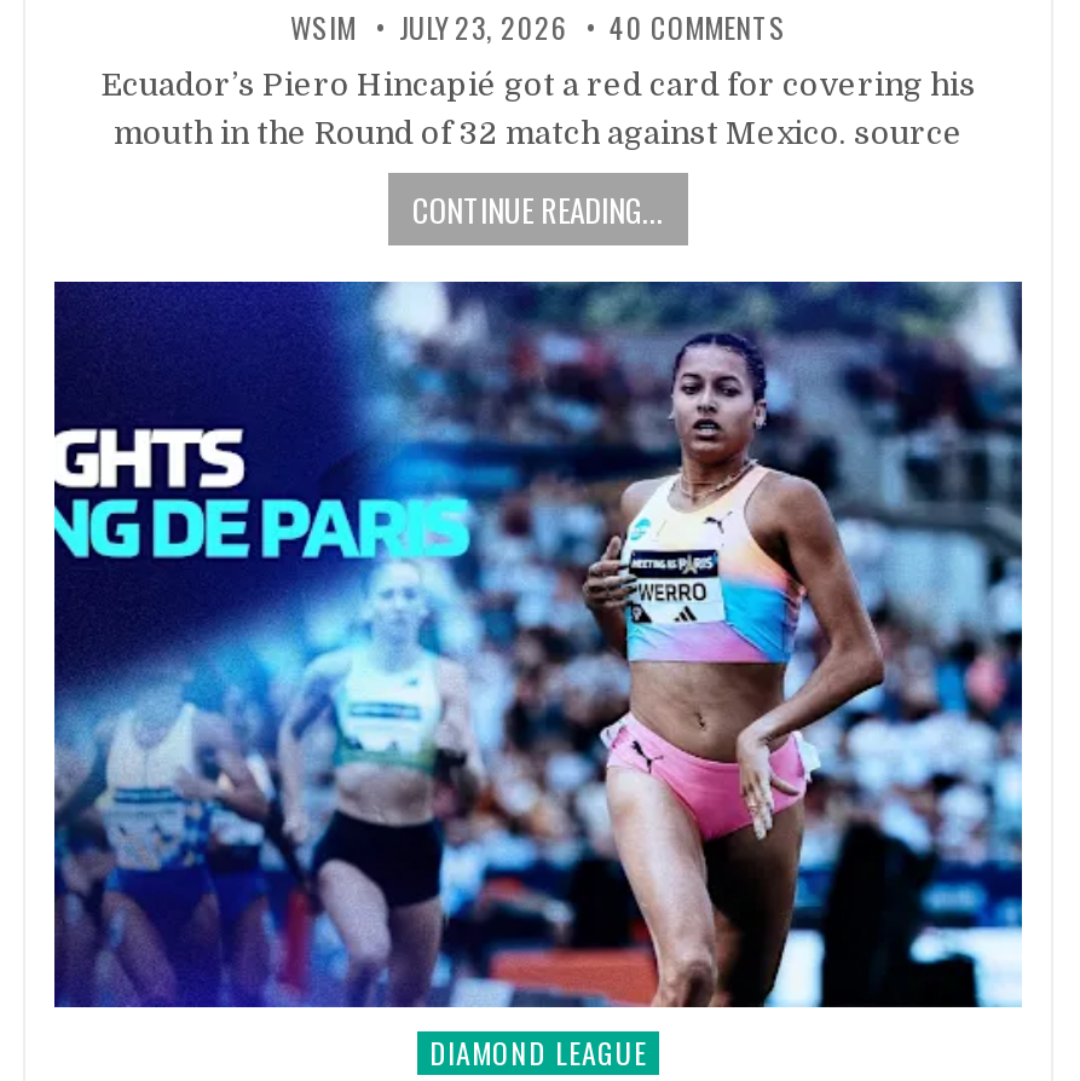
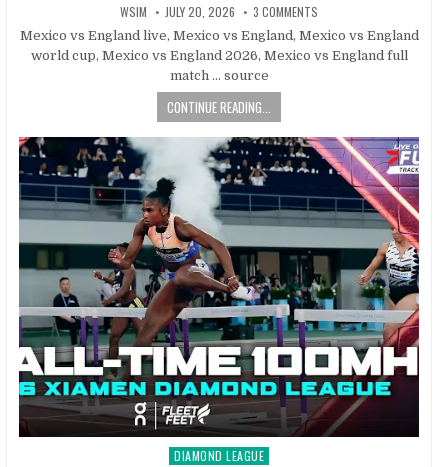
- JULY 23, 2026
- 40 COMMENTS
+ JULY 20, 2026
+ 3 COMMENTS

- Ecuador’s Piero Hincapié got a red card for covering his
- mouth in the Round of 32 match against Mexico. source
+ Mexico vs England live, Mexico vs England, Mexico vs England
+ world cup, Mexico vs England 2026, Mexico vs England full
+ match … source

- [image]
+ [image]
